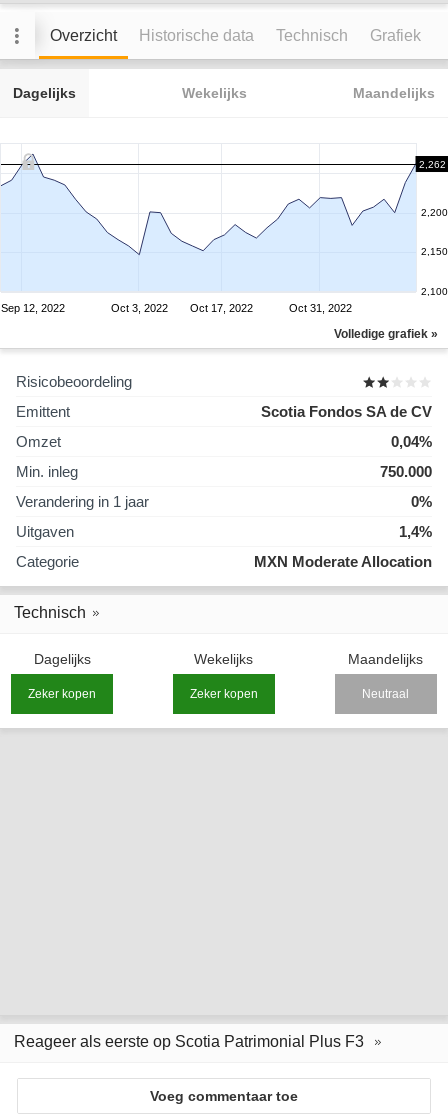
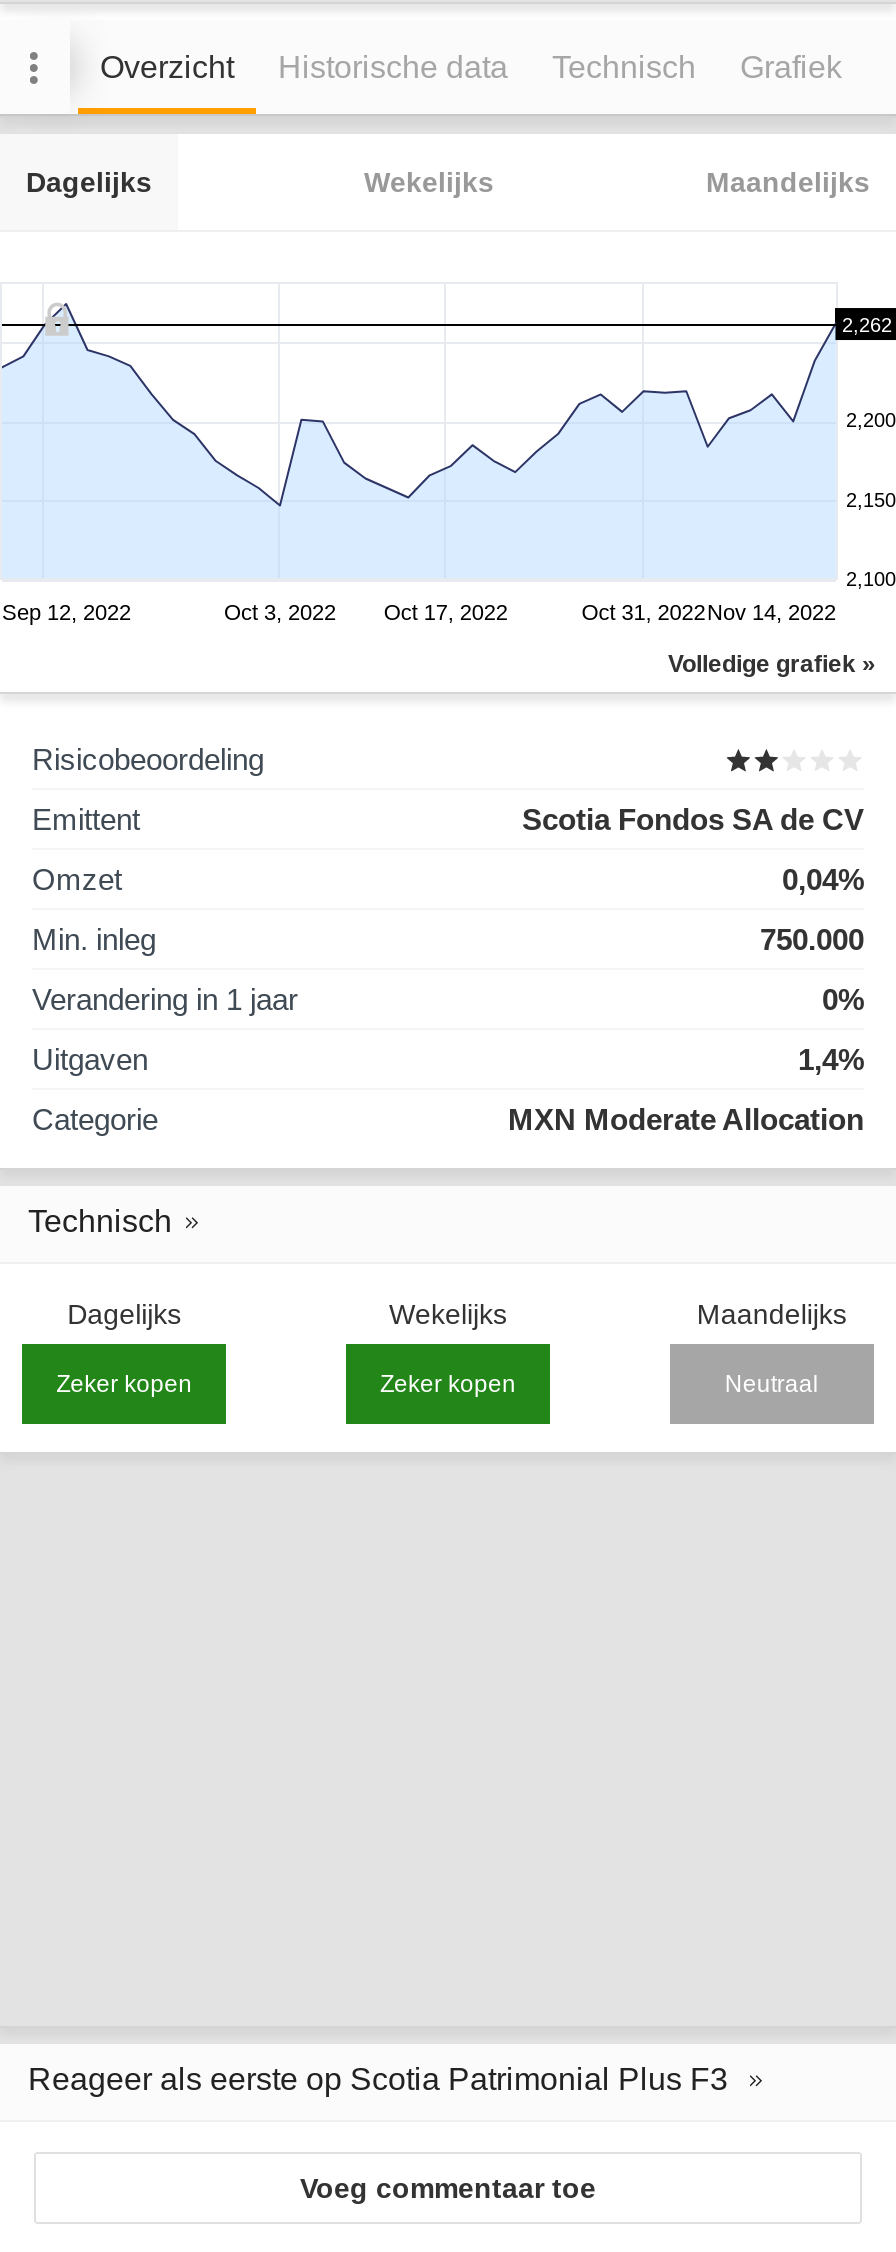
- Oct 31, 2022
+ Oct 31, 2022Nov 14, 2022
